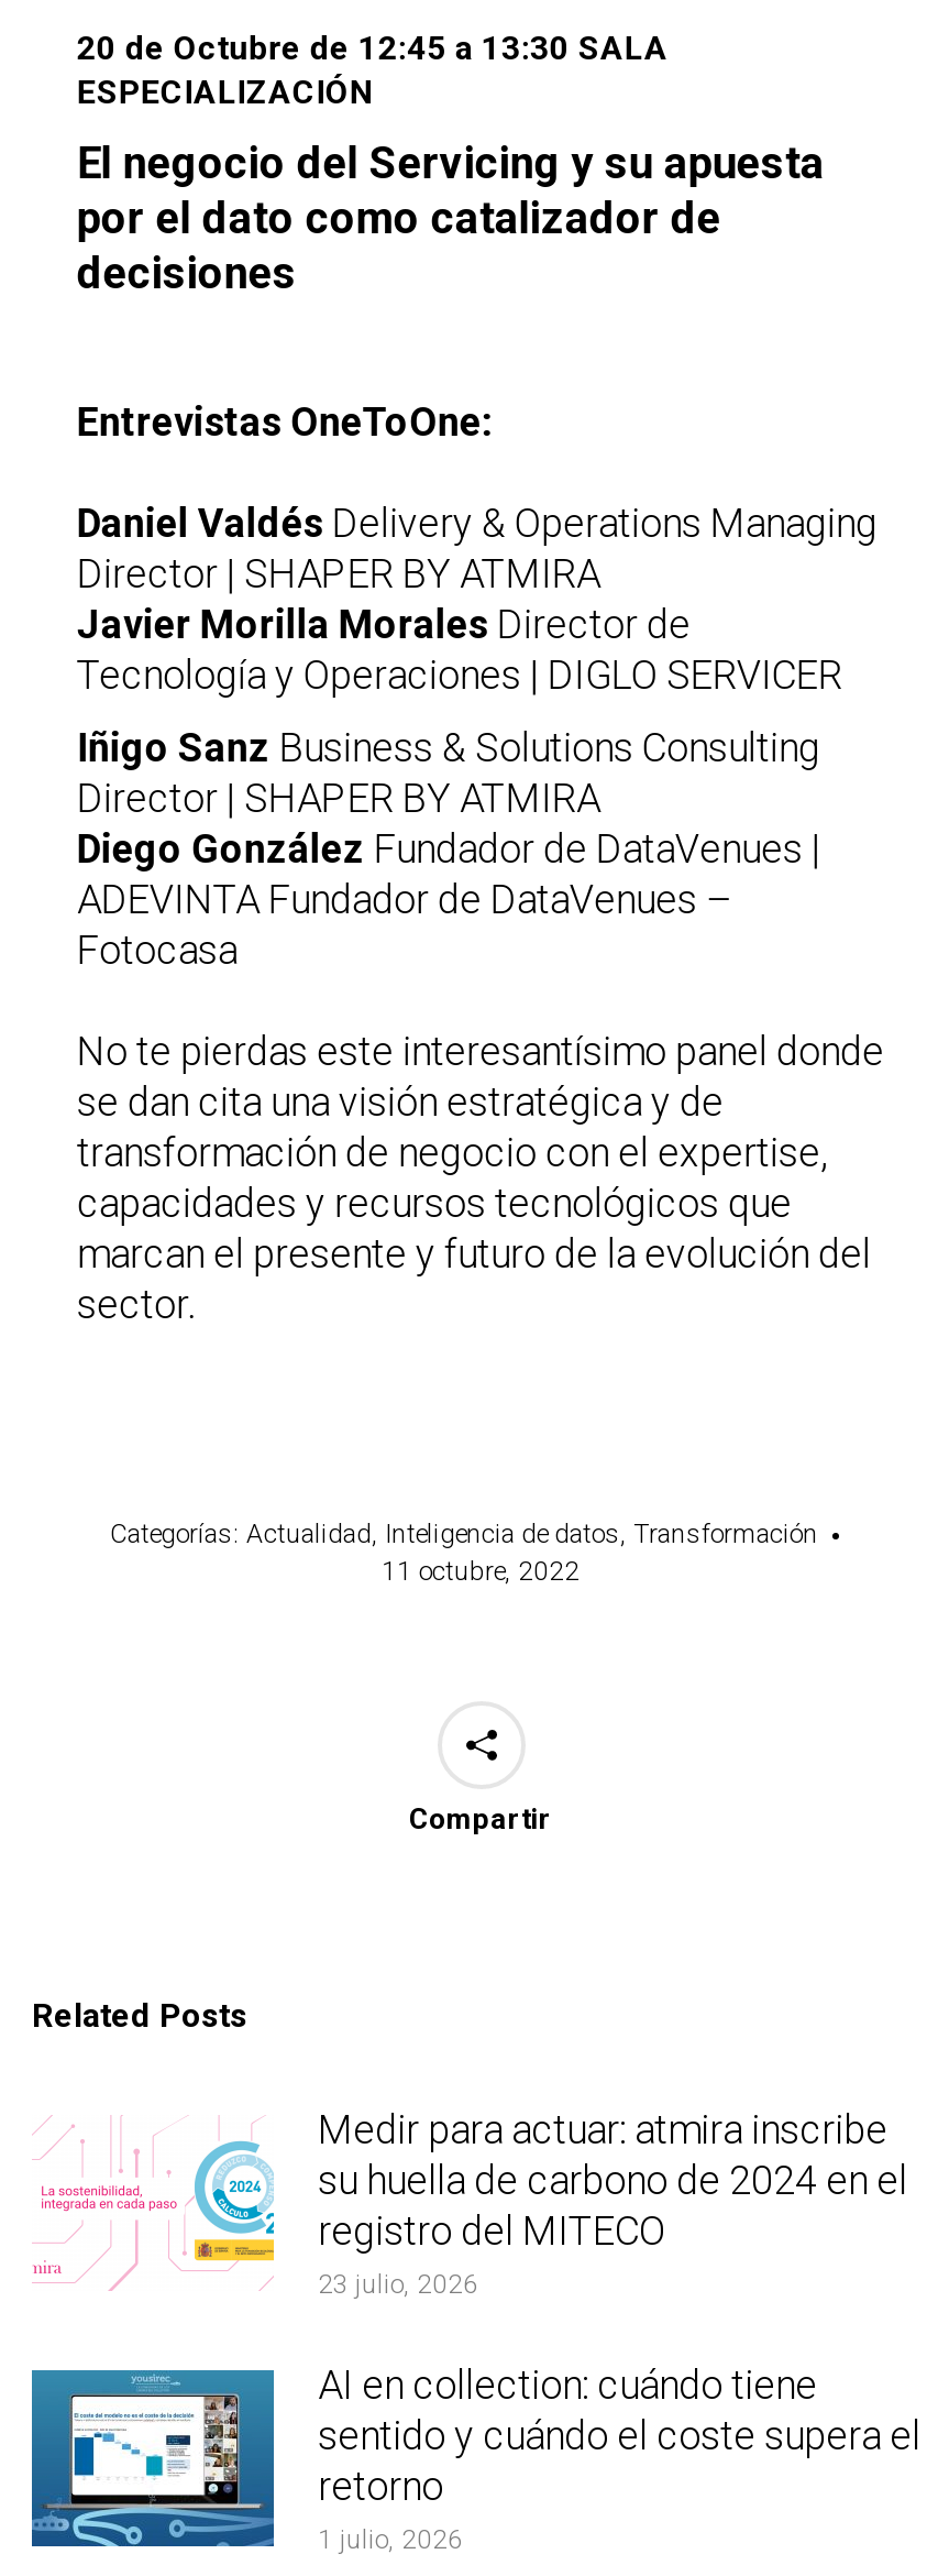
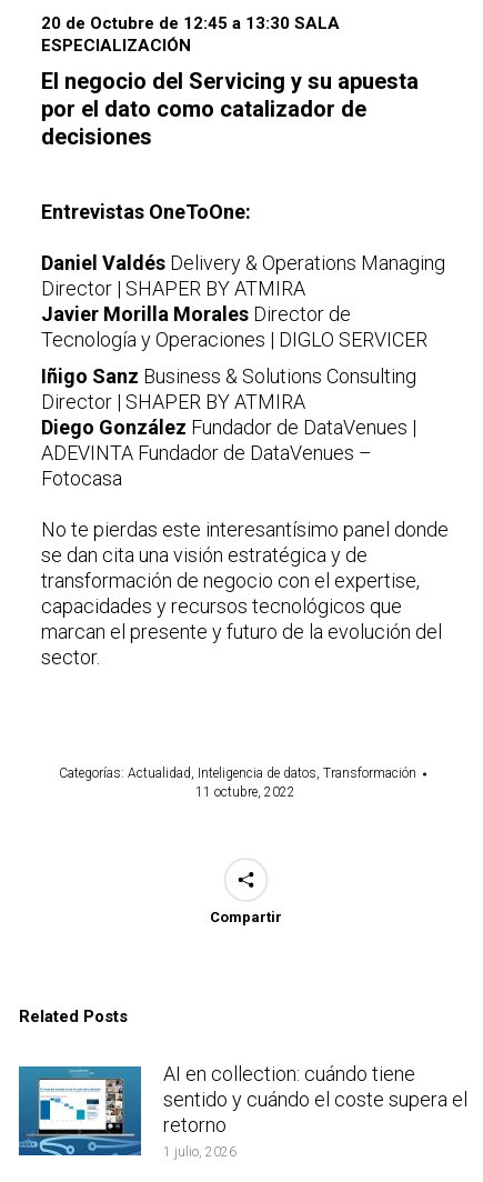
- [image]
- Medir para actuar: atmira inscribe
- su huella de carbono de 2024 en el
- registro del MITECO
- 23 julio, 2026
